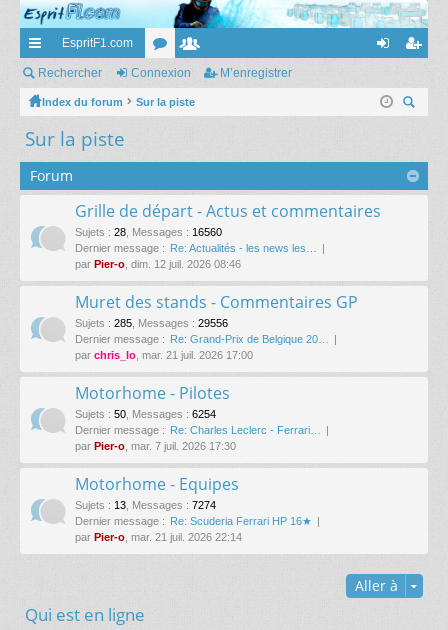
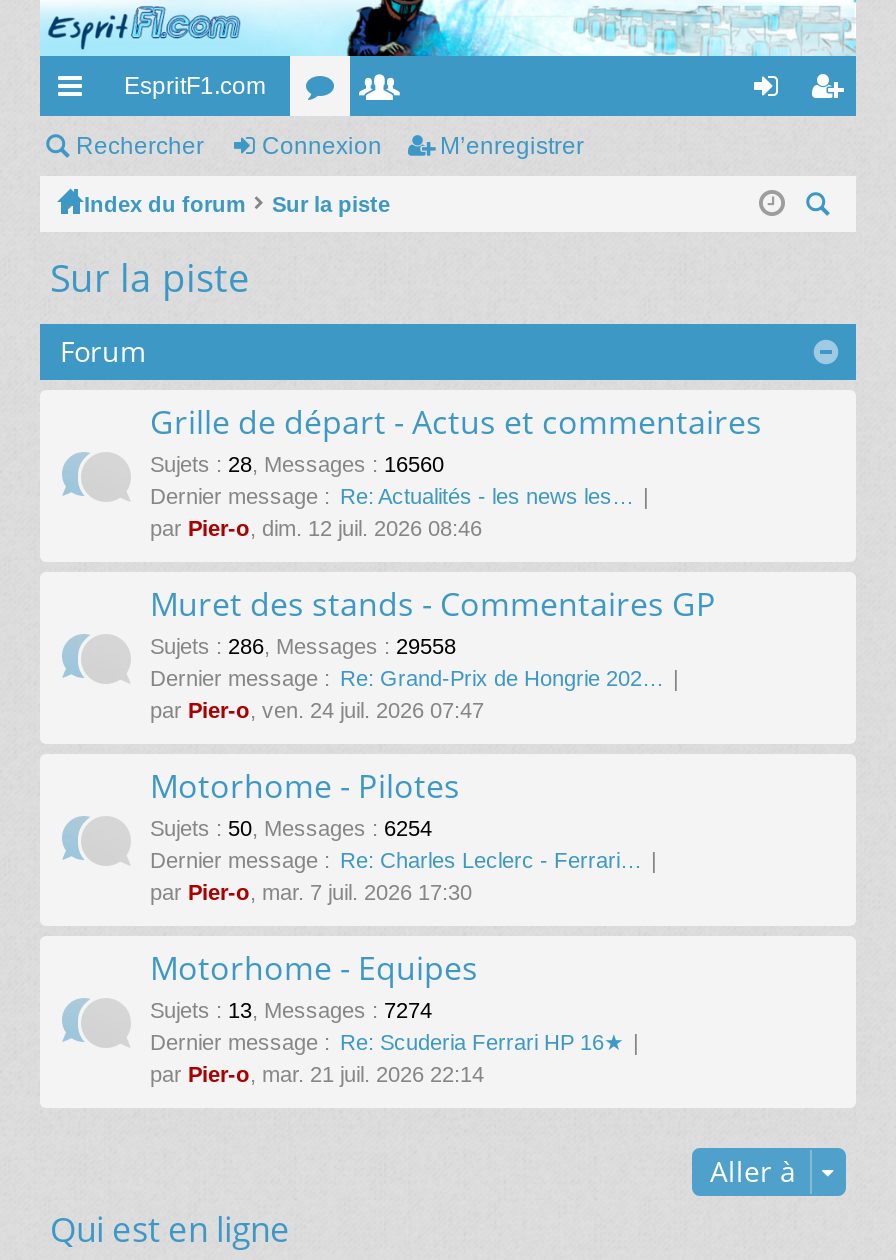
- Sujets: 285, Messages: 29556
+ Sujets: 286, Messages: 29558

- Dernier message : Re: Grand-Prix de Belgique 20…
+ Dernier message : Re: Grand-Prix de Hongrie 202…

- par chris_lo, mar. 21 juil. 2026 17:00
+ par Pier-o, ven. 24 juil. 2026 07:47
